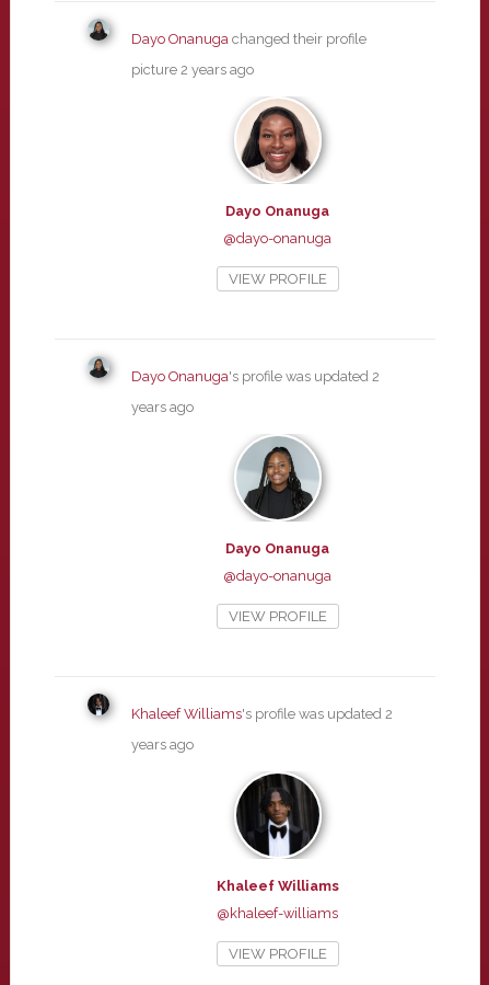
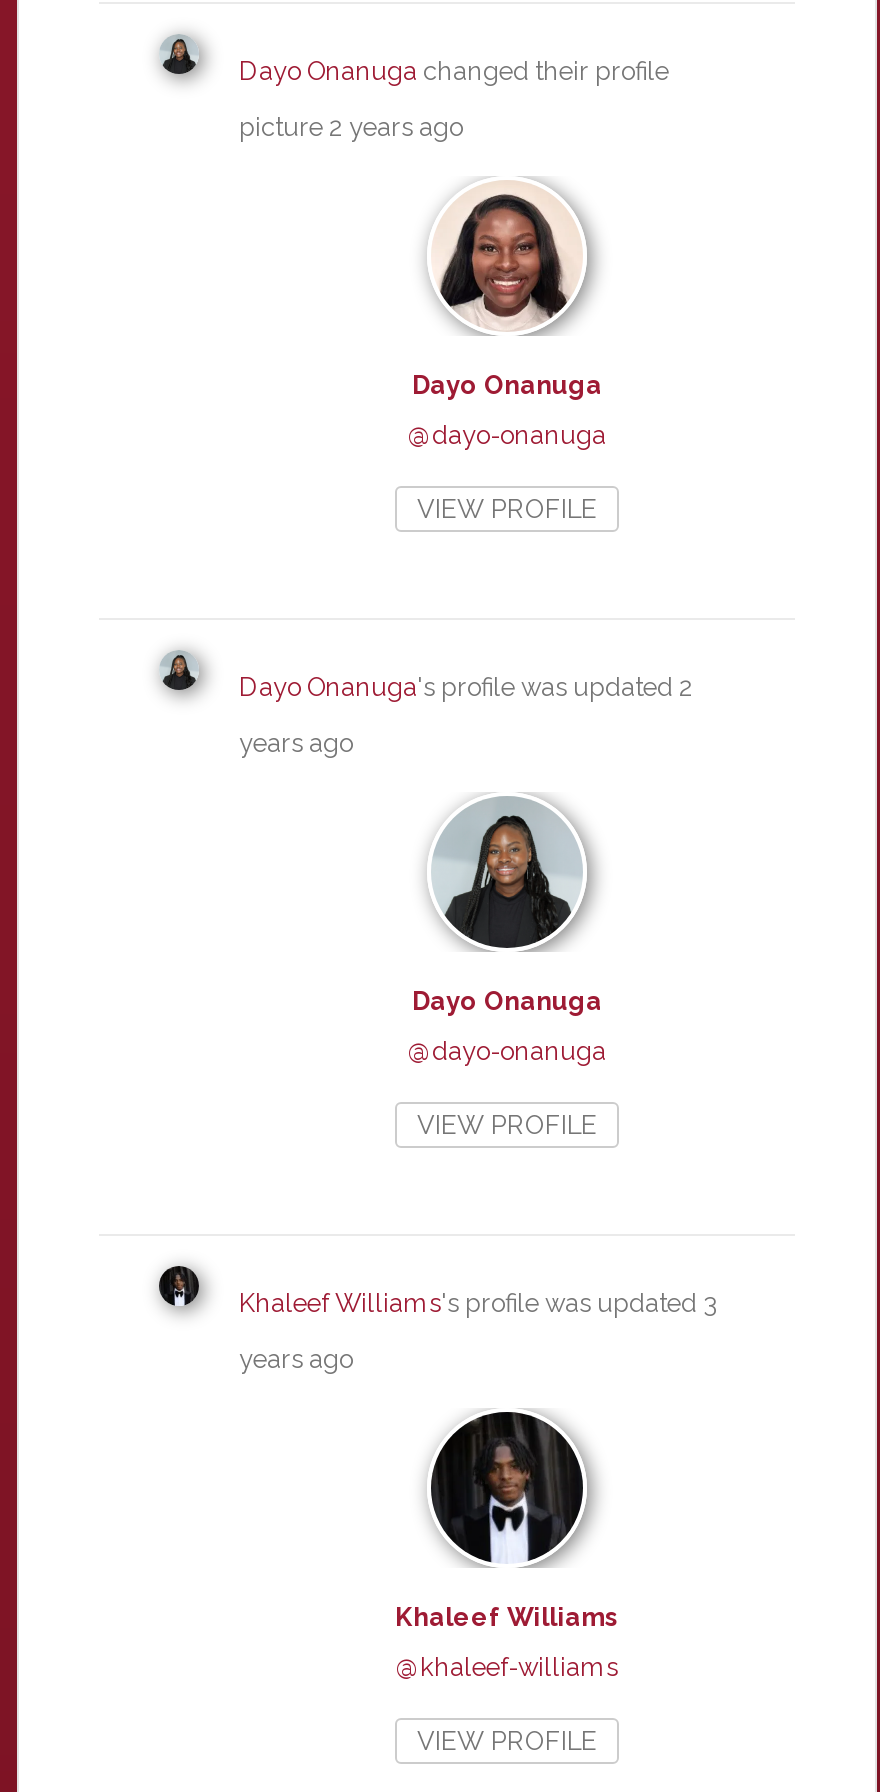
- Khaleef Williams's profile was updated 2
+ Khaleef Williams's profile was updated 3
